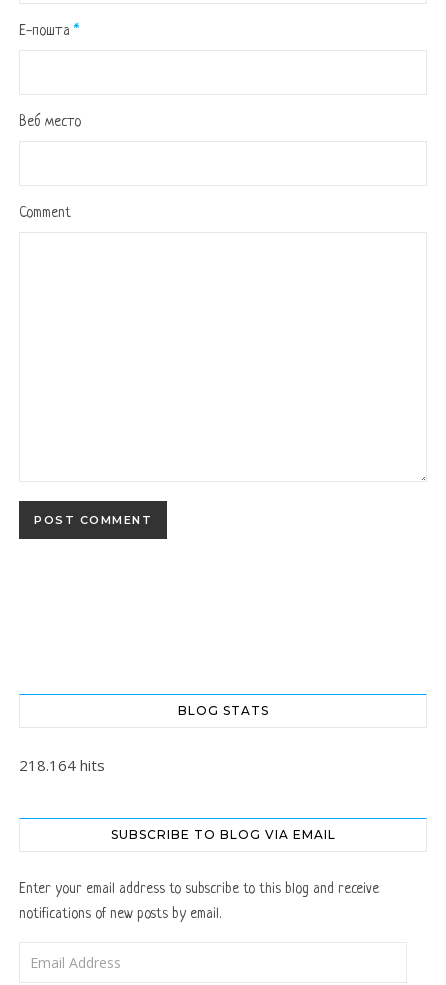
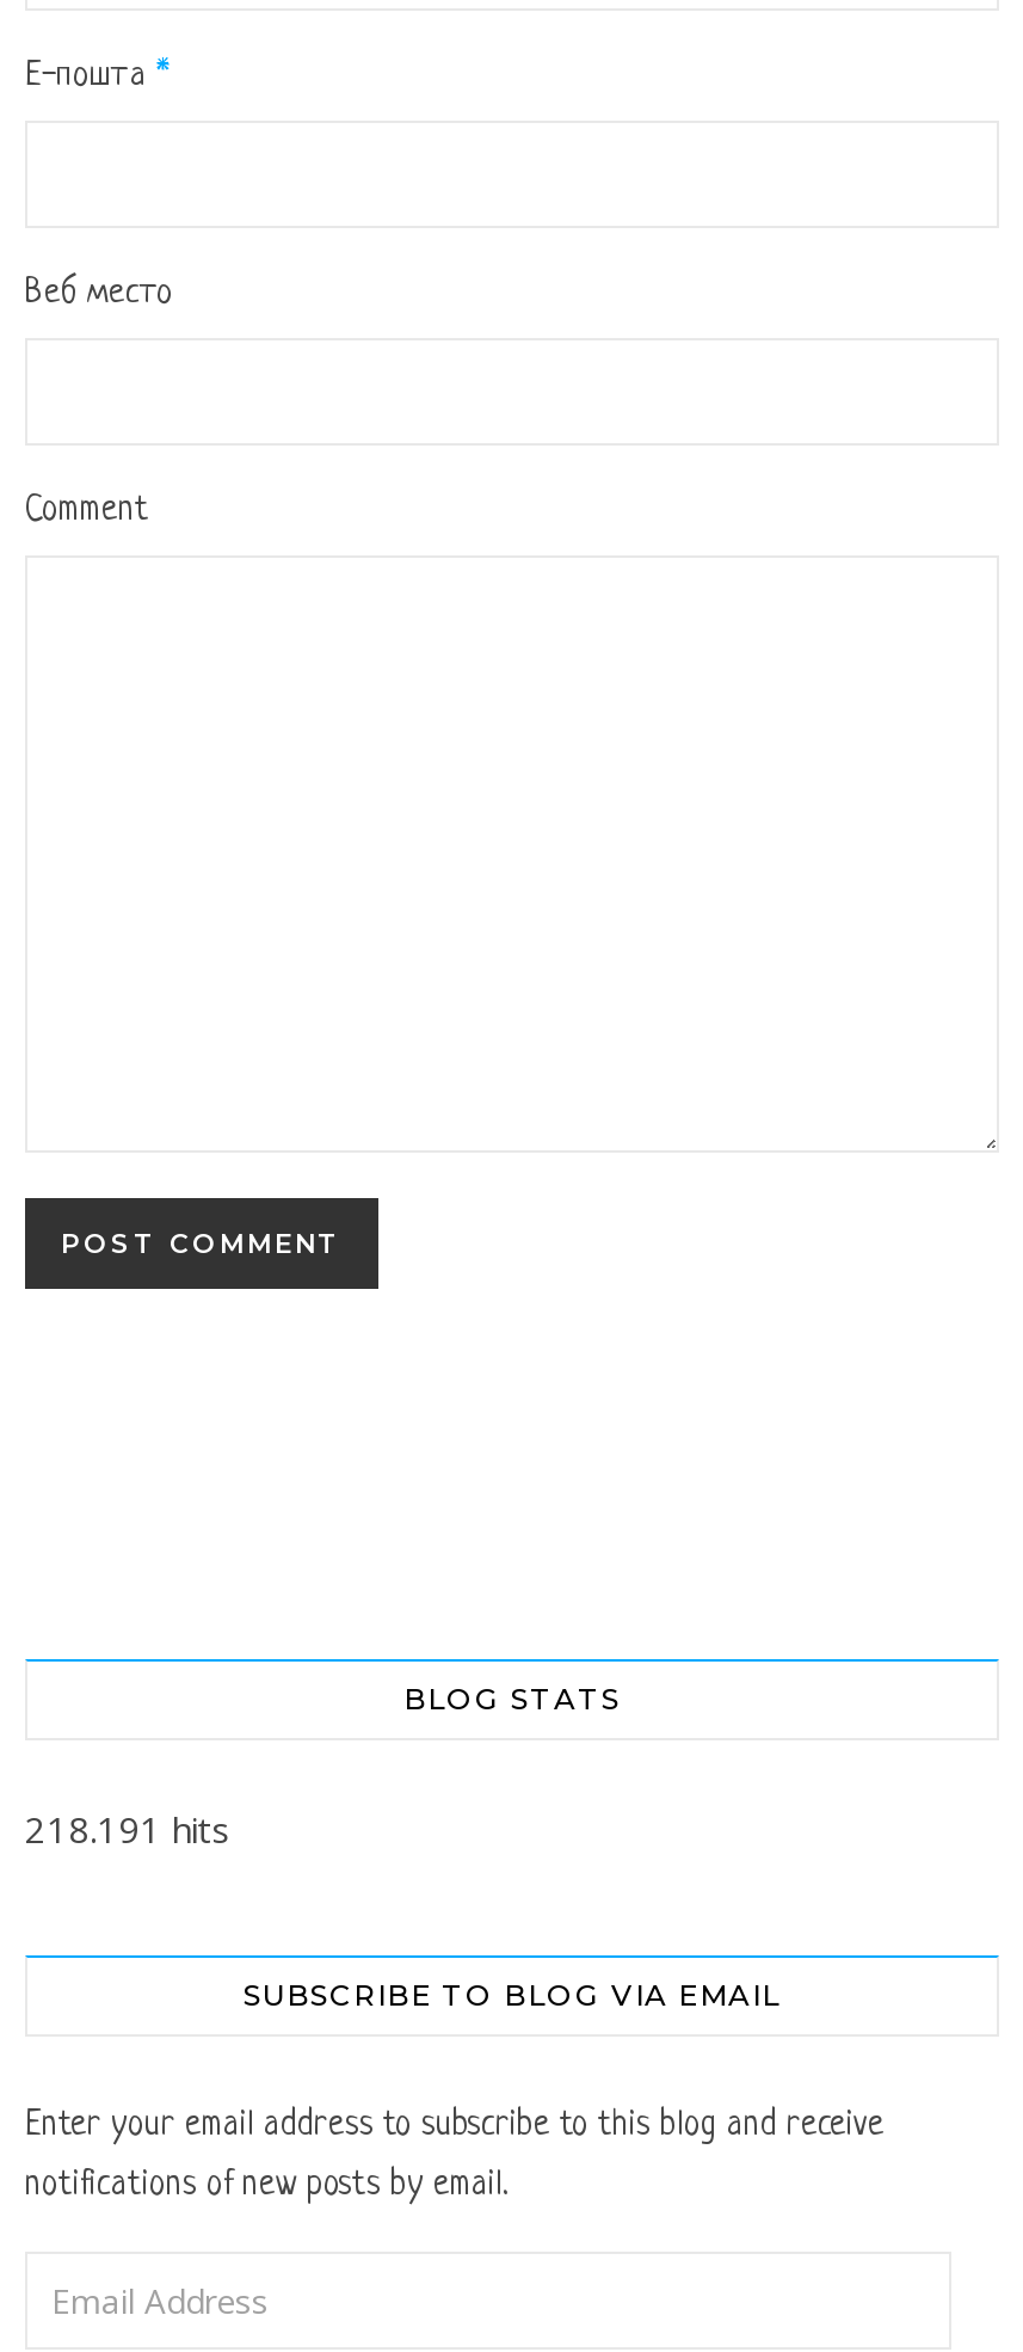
- 218.164 hits
+ 218.191 hits
